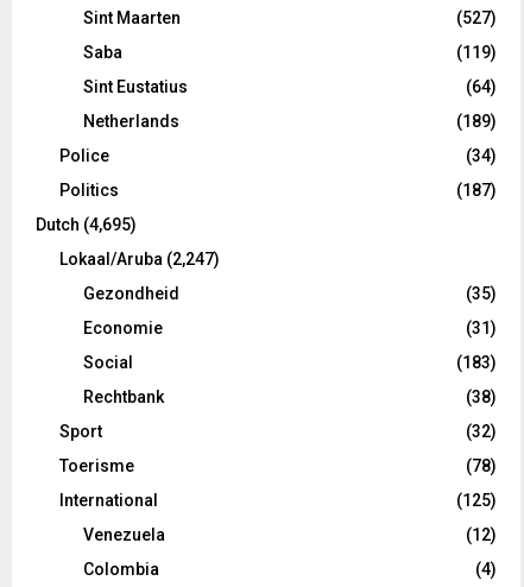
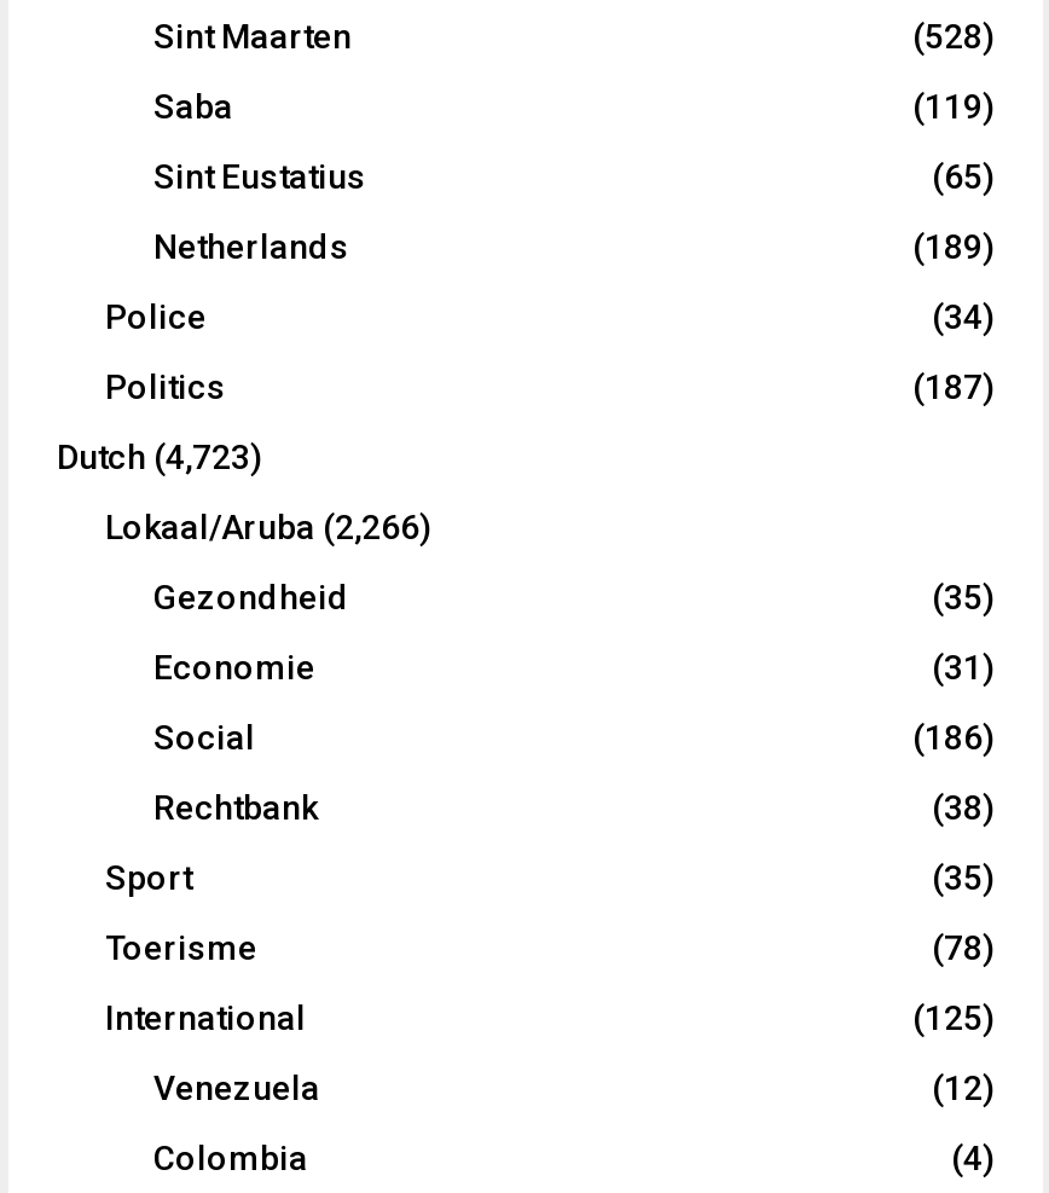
- (527)
+ (528)

- (64)
+ (65)

- Dutch (4,695)
+ Dutch (4,723)

- Lokaal/Aruba (2,247)
+ Lokaal/Aruba (2,266)

- (183)
+ (186)

- (32)
+ (35)
